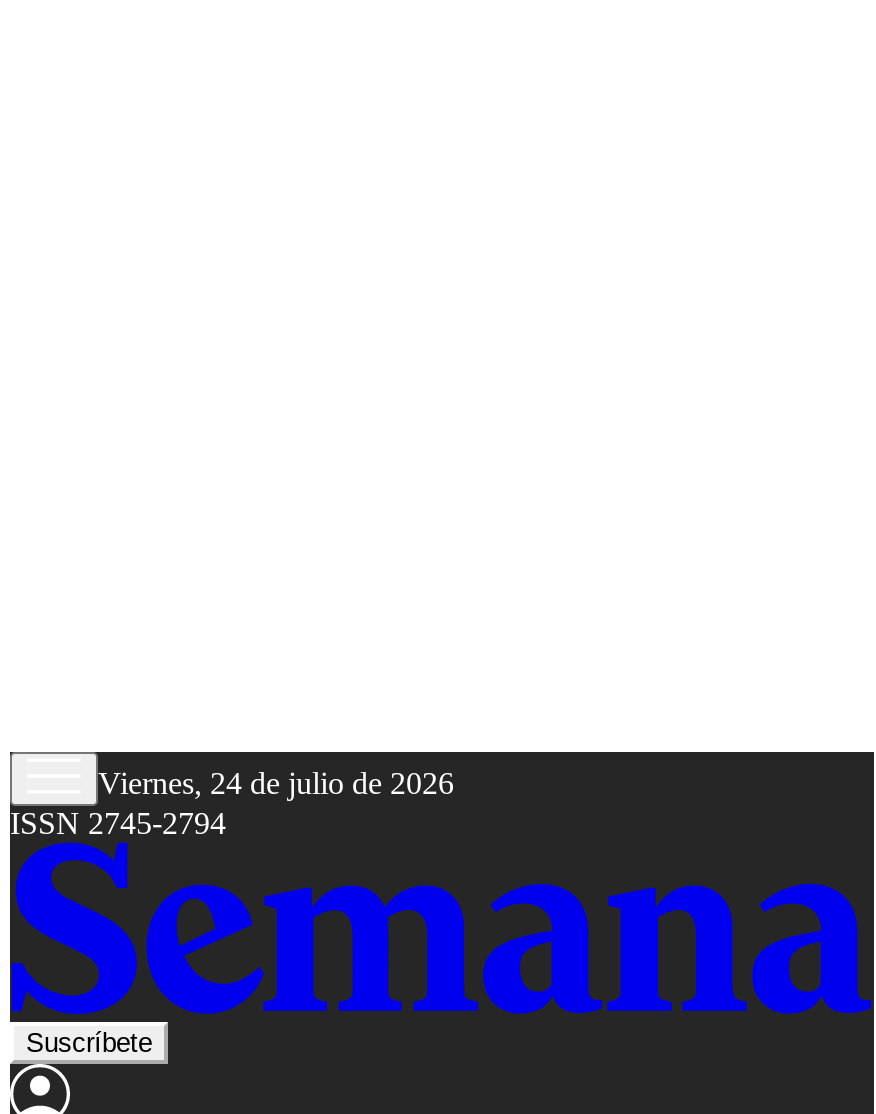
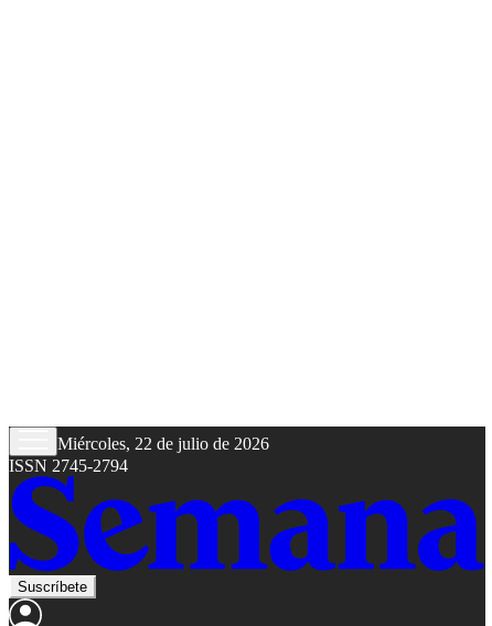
- Viernes, 24 de julio de 2026
+ Miércoles, 22 de julio de 2026
